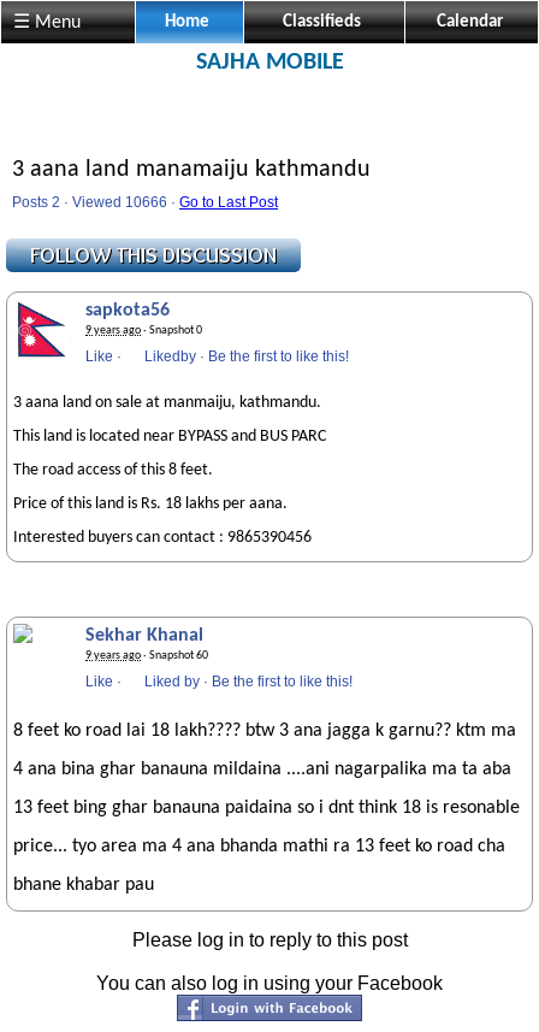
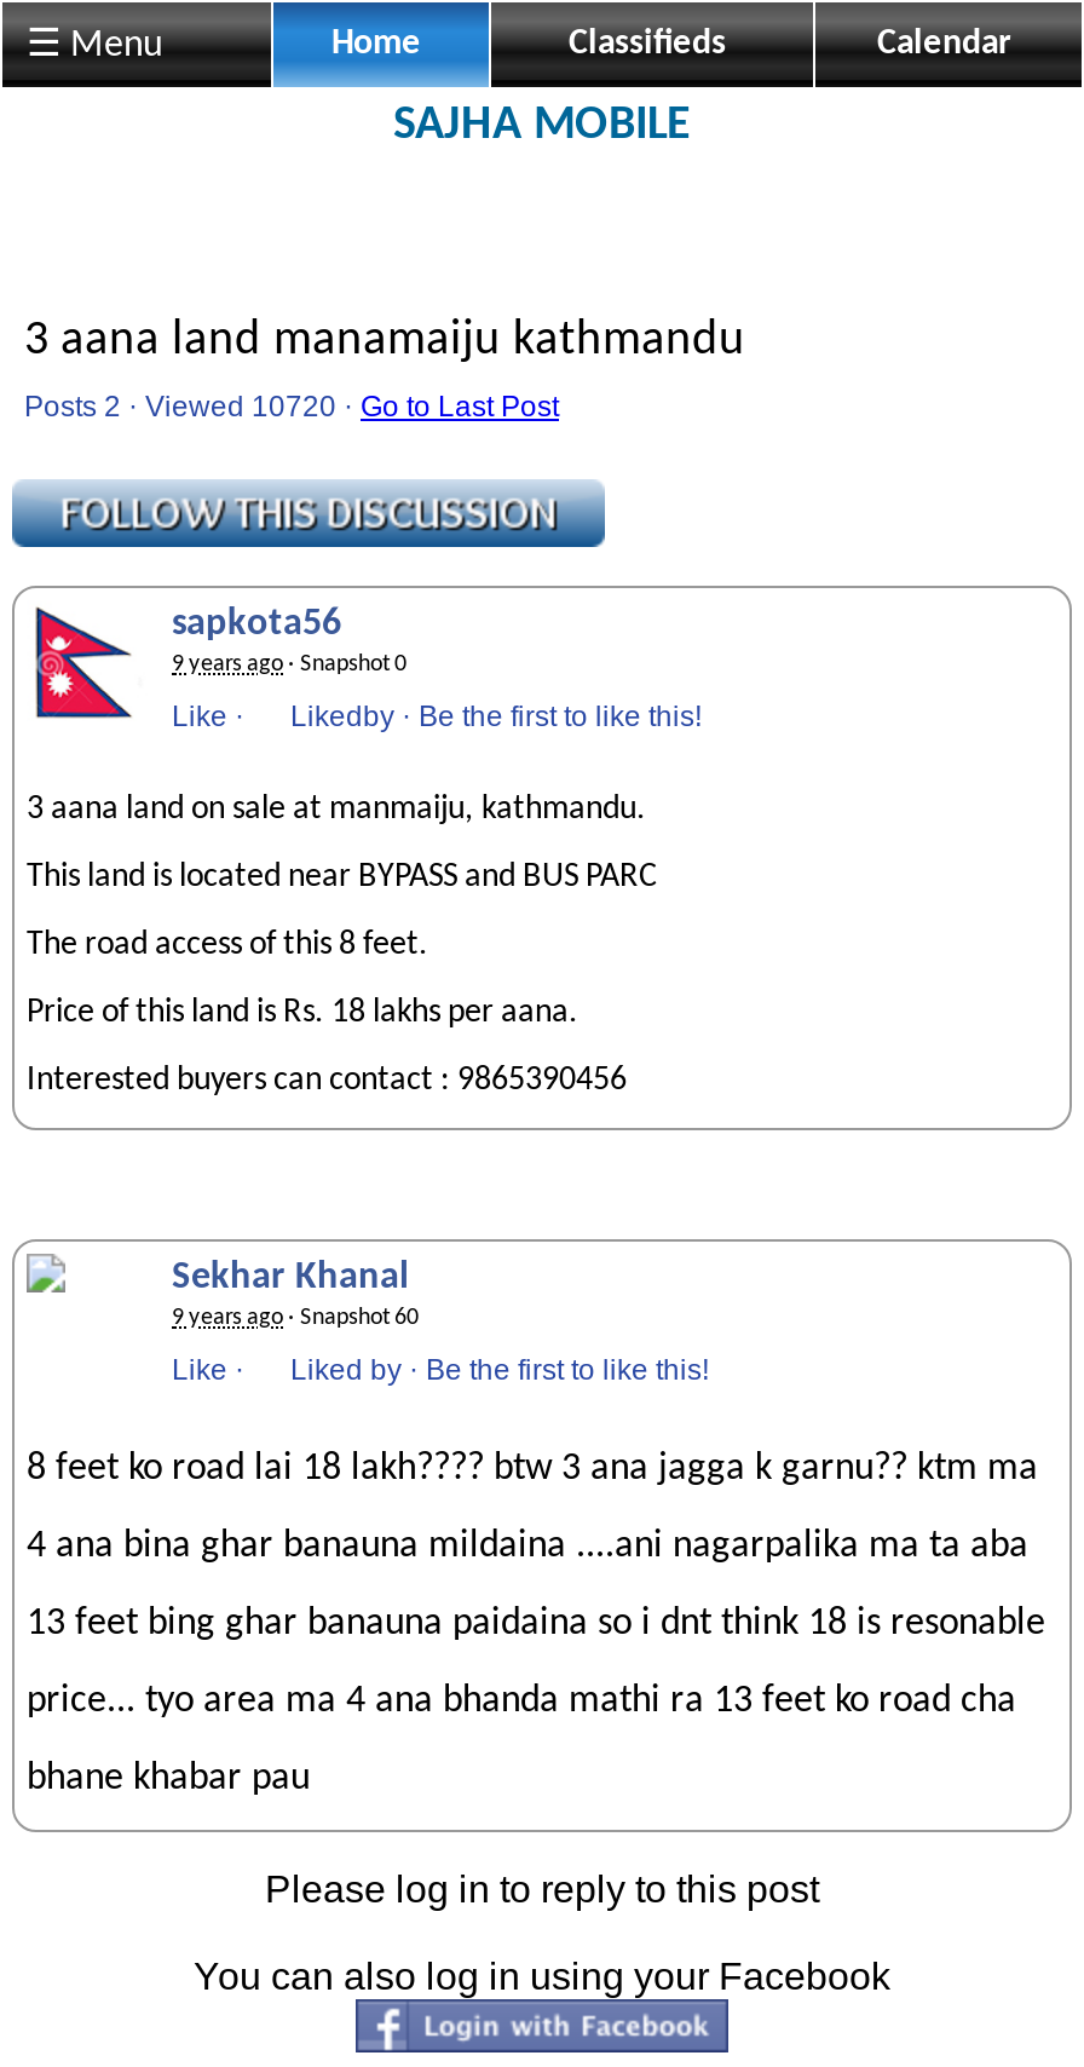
- Posts 2 · Viewed 10666 · Go to Last Post
+ Posts 2 · Viewed 10720 · Go to Last Post
